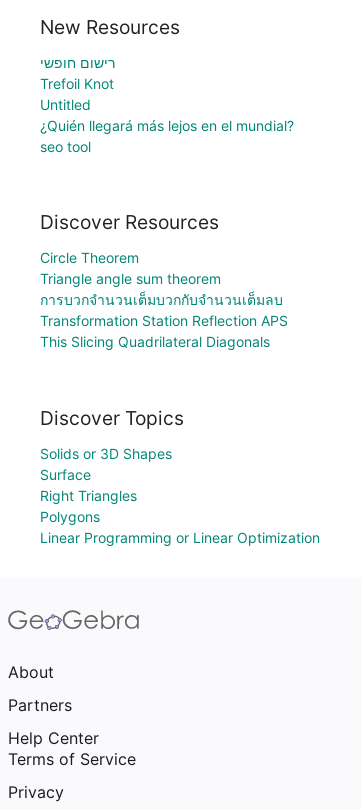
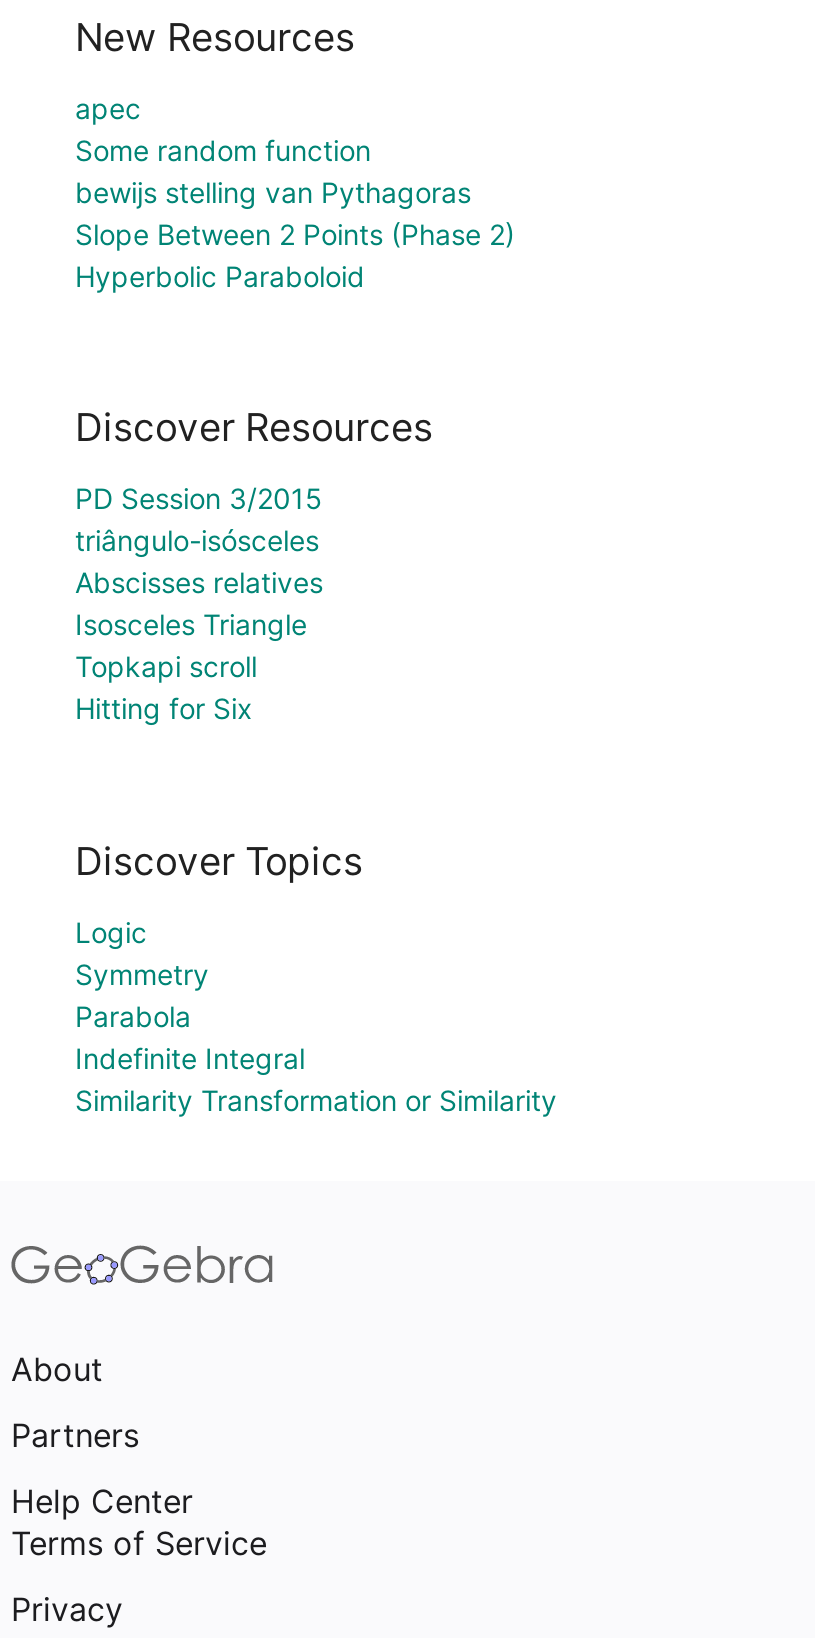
- רישום חופשי
- Trefoil Knot
- Untitled
- ¿Quién llegará más lejos en el mundial?
- seo tool
+ apec
+ Some random function
+ bewijs stelling van Pythagoras
+ Slope Between 2 Points (Phase 2)
+ Hyperbolic Paraboloid

- Circle Theorem
- Triangle angle sum theorem
- การบวกจำนวนเต็มบวกกับจำนวนเต็มลบ
- Transformation Station Reflection APS
- This Slicing Quadrilateral Diagonals
+ PD Session 3/2015
+ triângulo-isósceles
+ Abscisses relatives
+ Isosceles Triangle
+ Topkapi scroll
+ Hitting for Six

- Solids or 3D Shapes
- Surface
- Right Triangles
- Polygons
- Linear Programming or Linear Optimization
+ Logic
+ Symmetry
+ Parabola
+ Indefinite Integral
+ Similarity Transformation or Similarity
